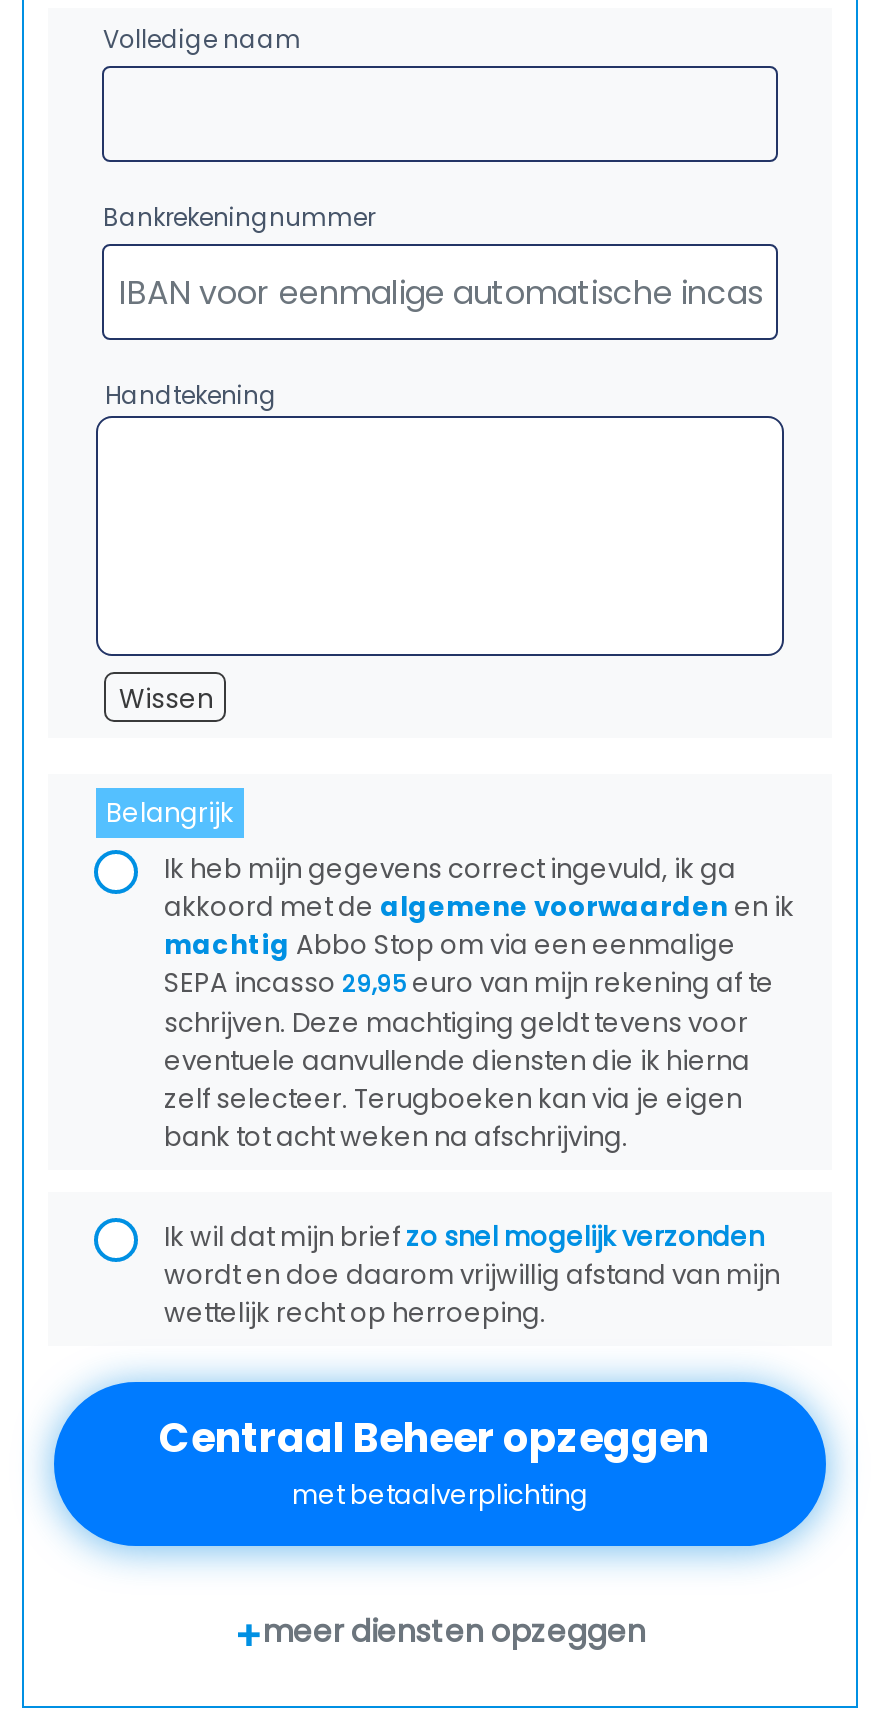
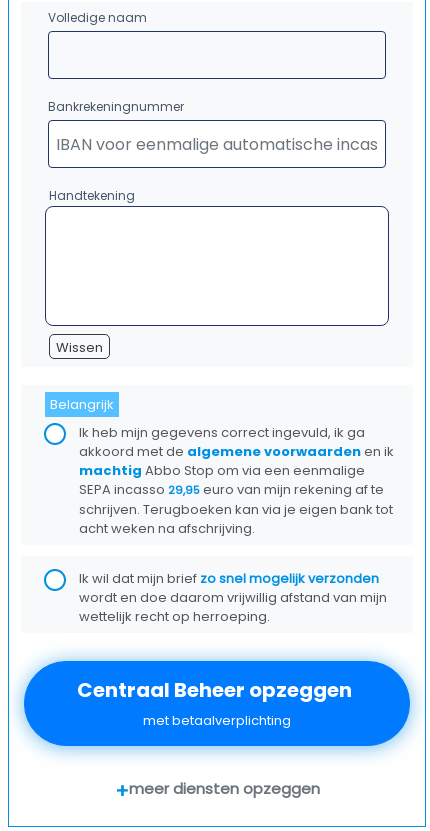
- schrijven. Deze machtiging geldt tevens voor
- eventuele aanvullende diensten die ik hierna
- zelf selecteer. Terugboeken kan via je eigen
- bank tot acht weken na afschrijving.
+ schrijven. Terugboeken kan via je eigen bank tot
+ acht weken na afschrijving.
